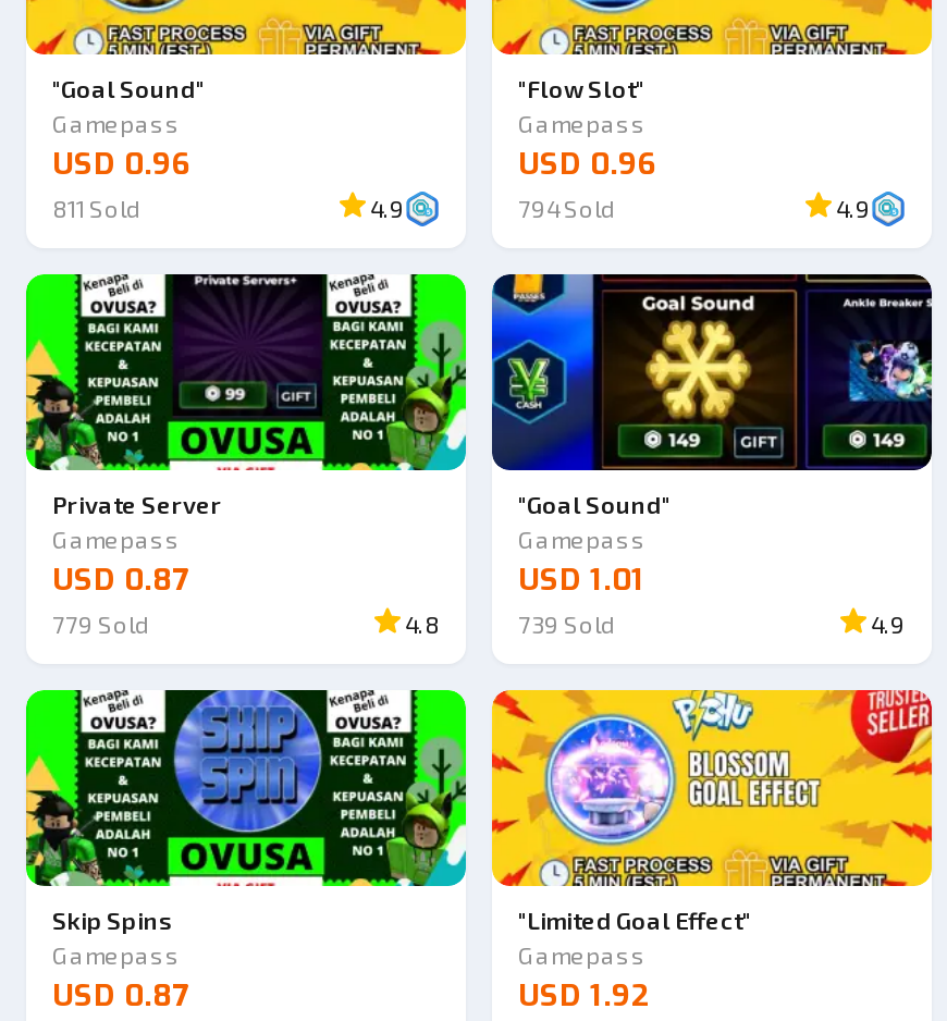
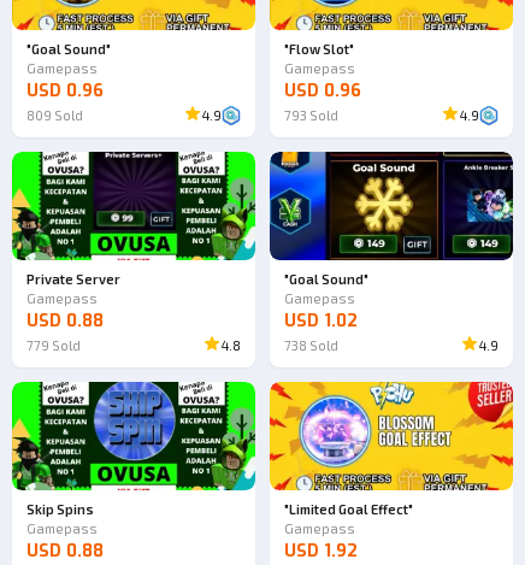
- 811 Sold
+ 809 Sold

- 794 Sold
+ 793 Sold

- USD 0.87
+ USD 0.88

- USD 1.01
+ USD 1.02

- 739 Sold
+ 738 Sold

- USD 0.87
+ USD 0.88
